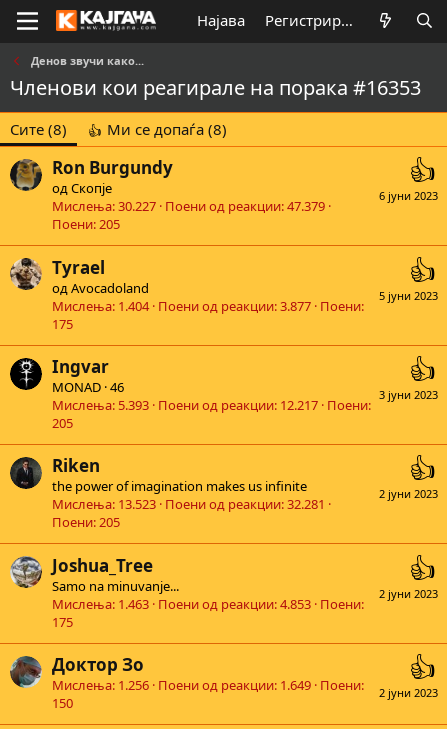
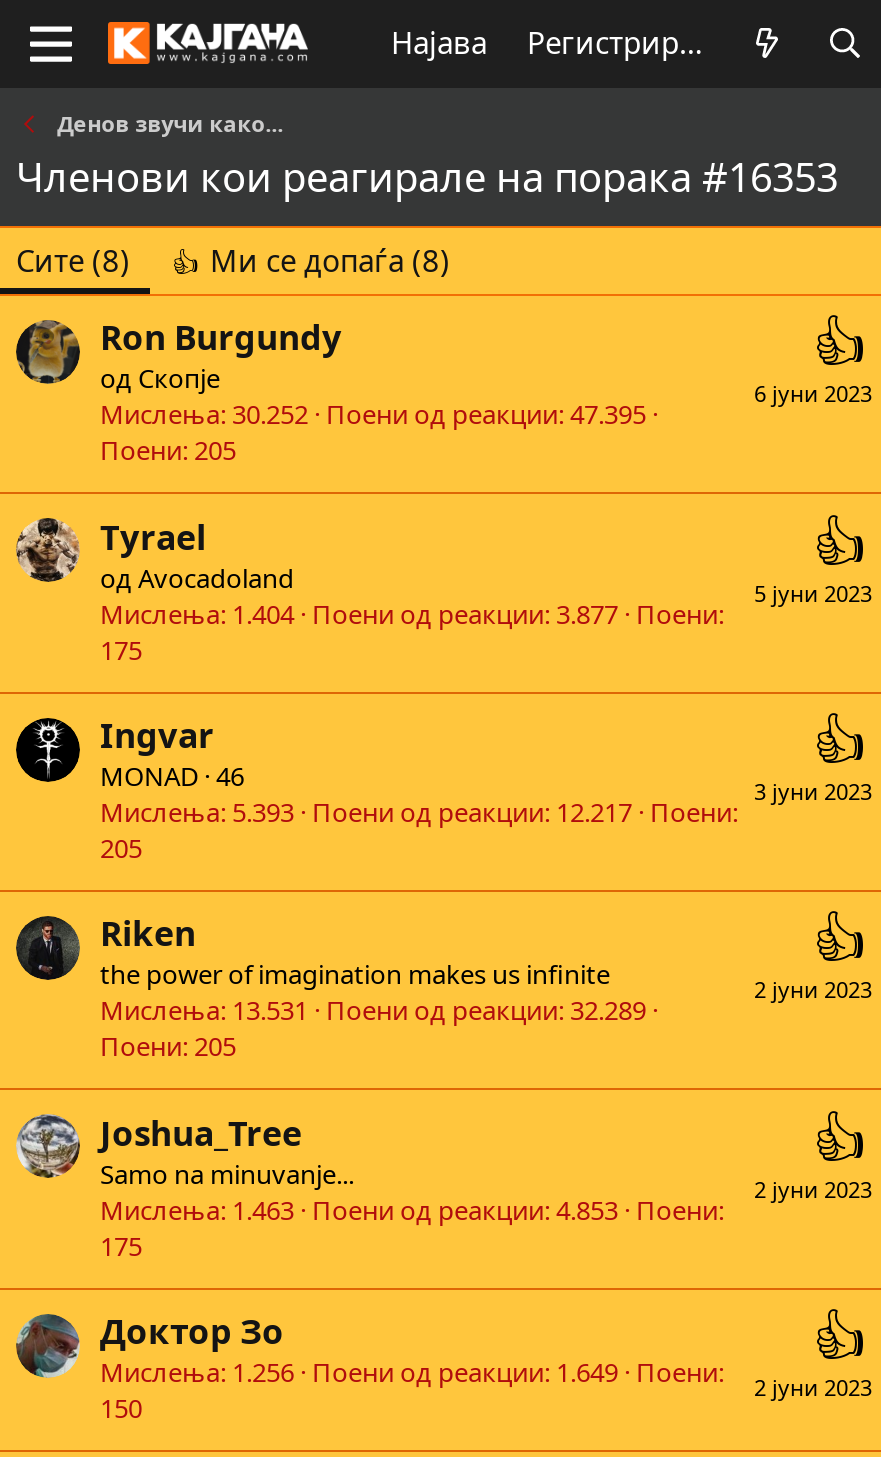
- Мислења 30.227 Поени од реакции 47.379
+ Мислења 30.252 Поени од реакции 47.395

- Мислења 13.523 Поени од реакции 32.281
+ Мислења 13.531 Поени од реакции 32.289
